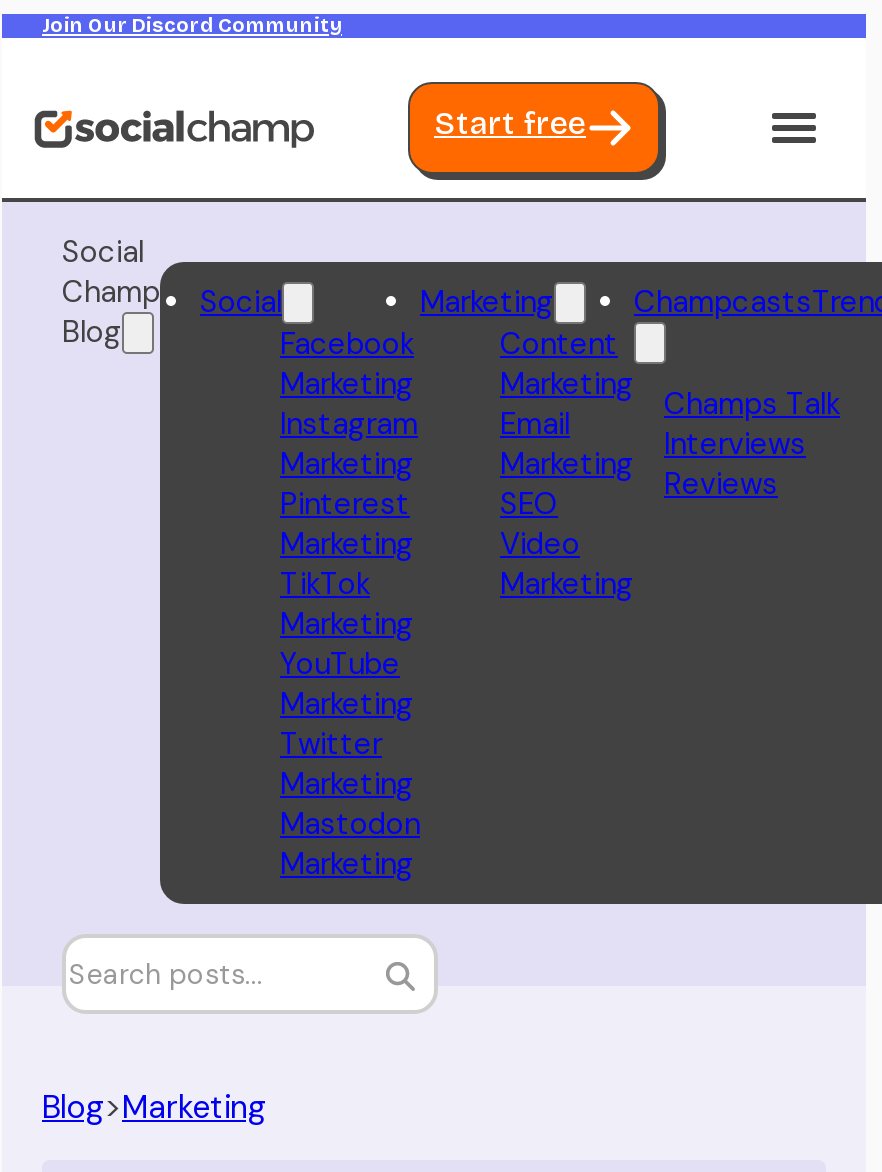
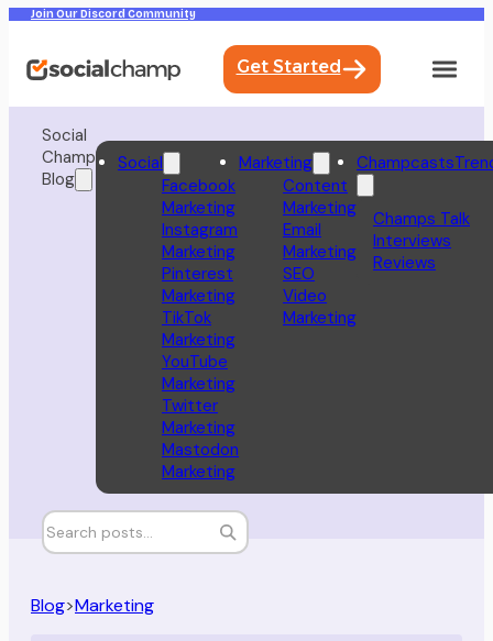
- Start free
+ Get Started
